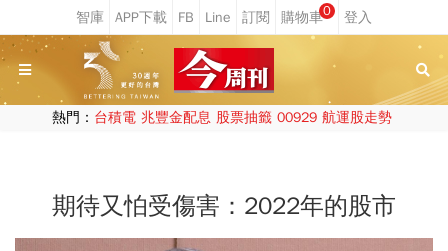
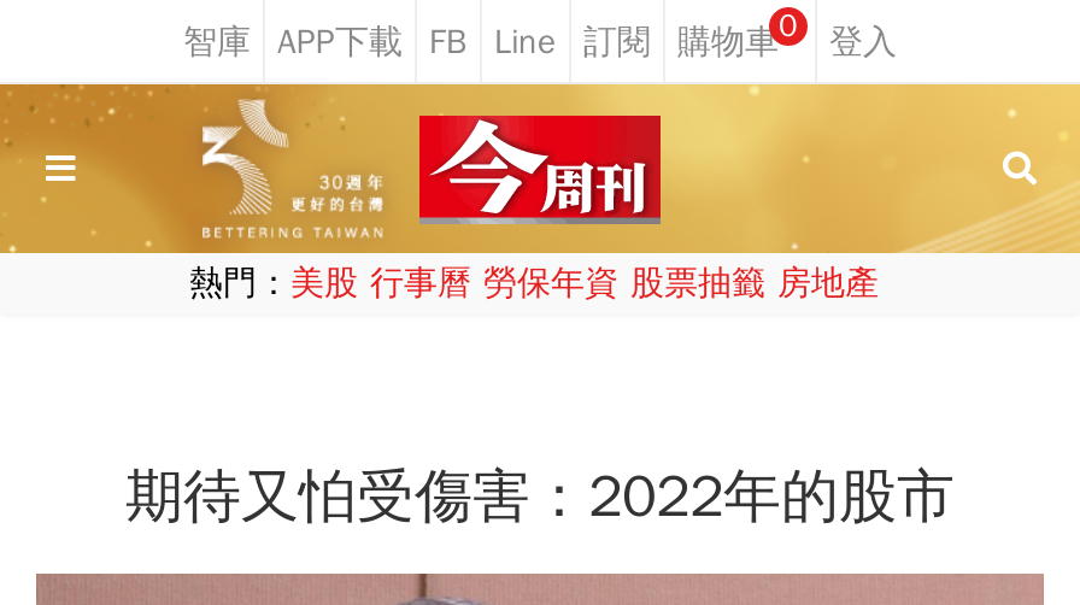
- 熱門：台積電 兆豐金配息 股票抽籤 00929 航運股走勢
+ 熱門：美股 行事曆 勞保年資 股票抽籤 房地產
